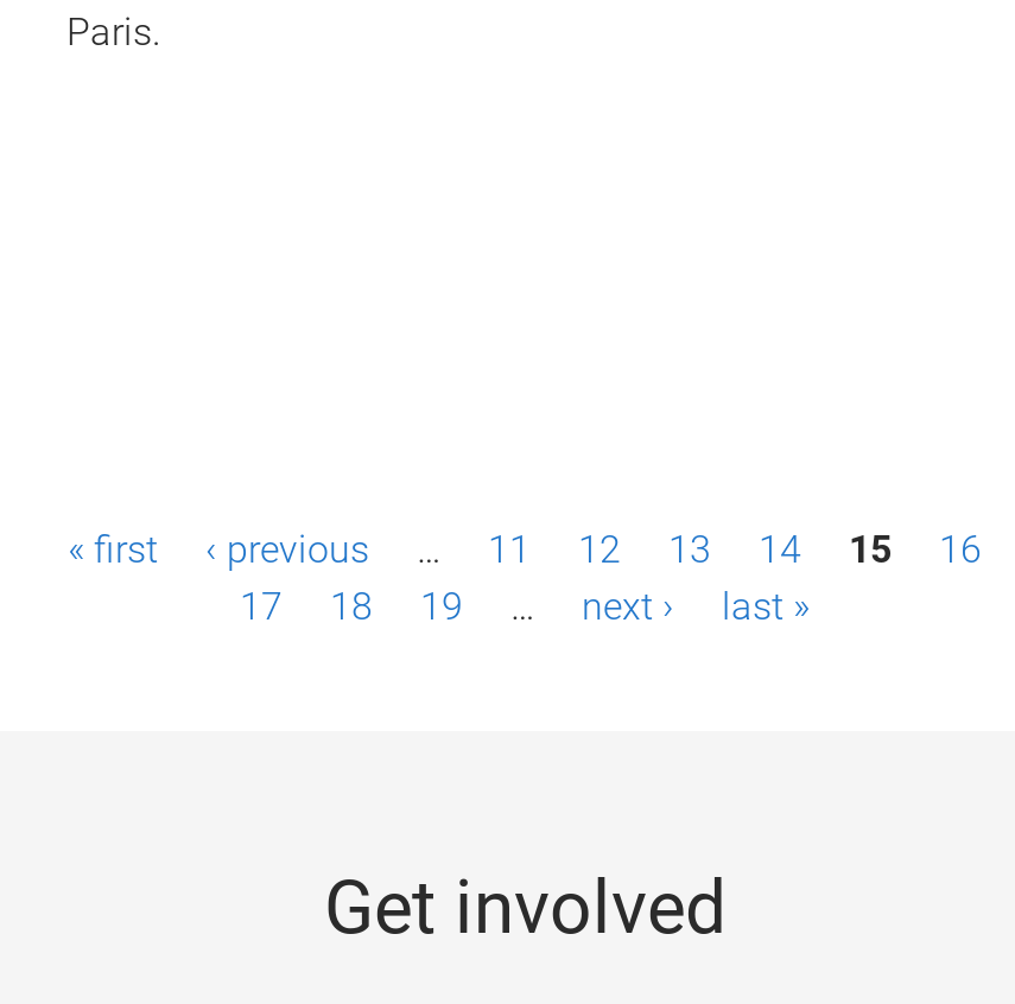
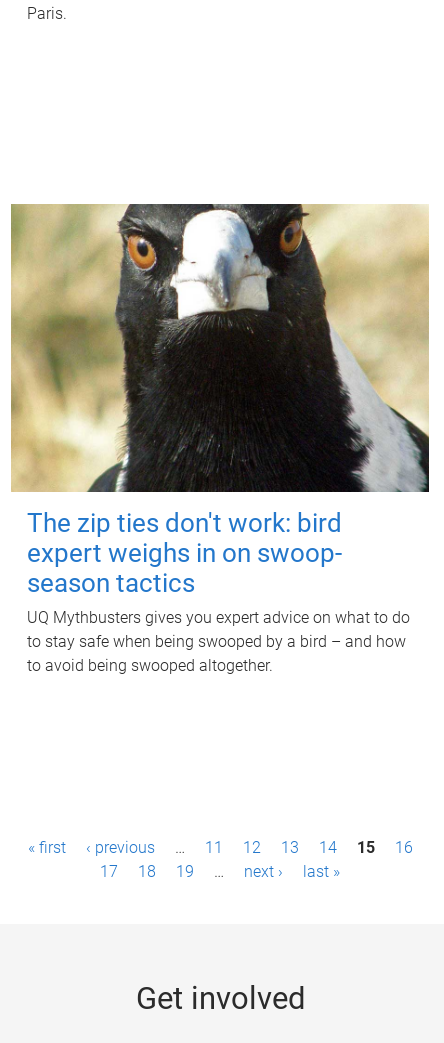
+ [image]
+ The zip ties don't work: bird
+ expert weighs in on swoop-
+ season tactics
+ UQ Mythbusters gives you expert advice on what to do
+ to stay safe when being swooped by a bird – and how
+ to avoid being swooped altogether.
